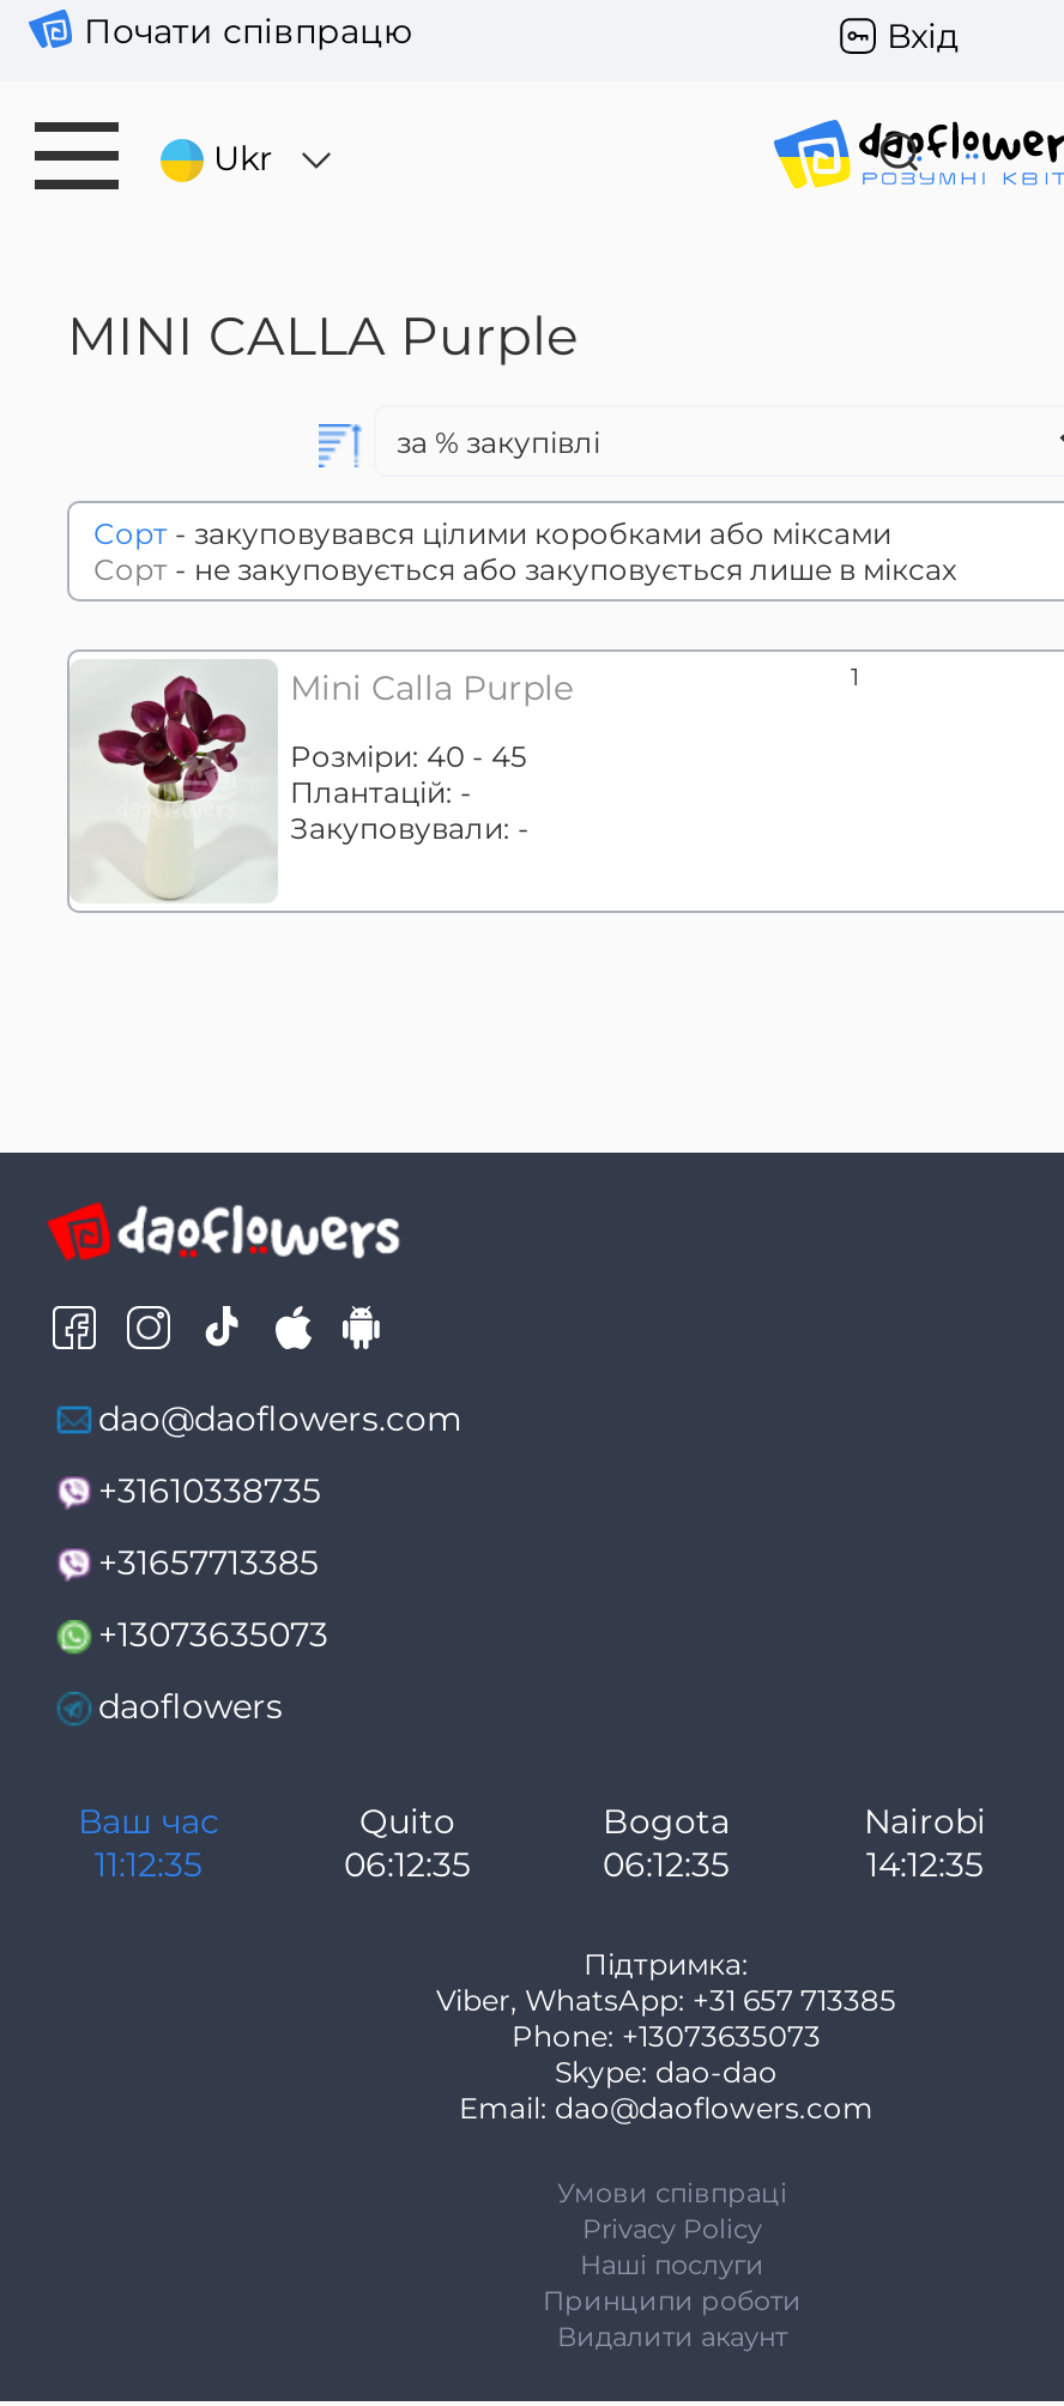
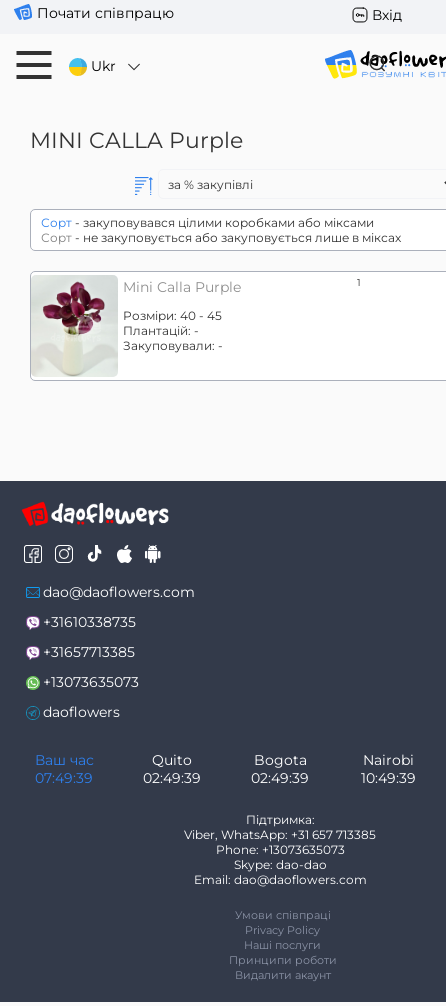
- 11:12:35
+ 07:49:39

- 06:12:35
+ 02:49:39

- 06:12:35
+ 02:49:39

- 14:12:35
+ 10:49:39
